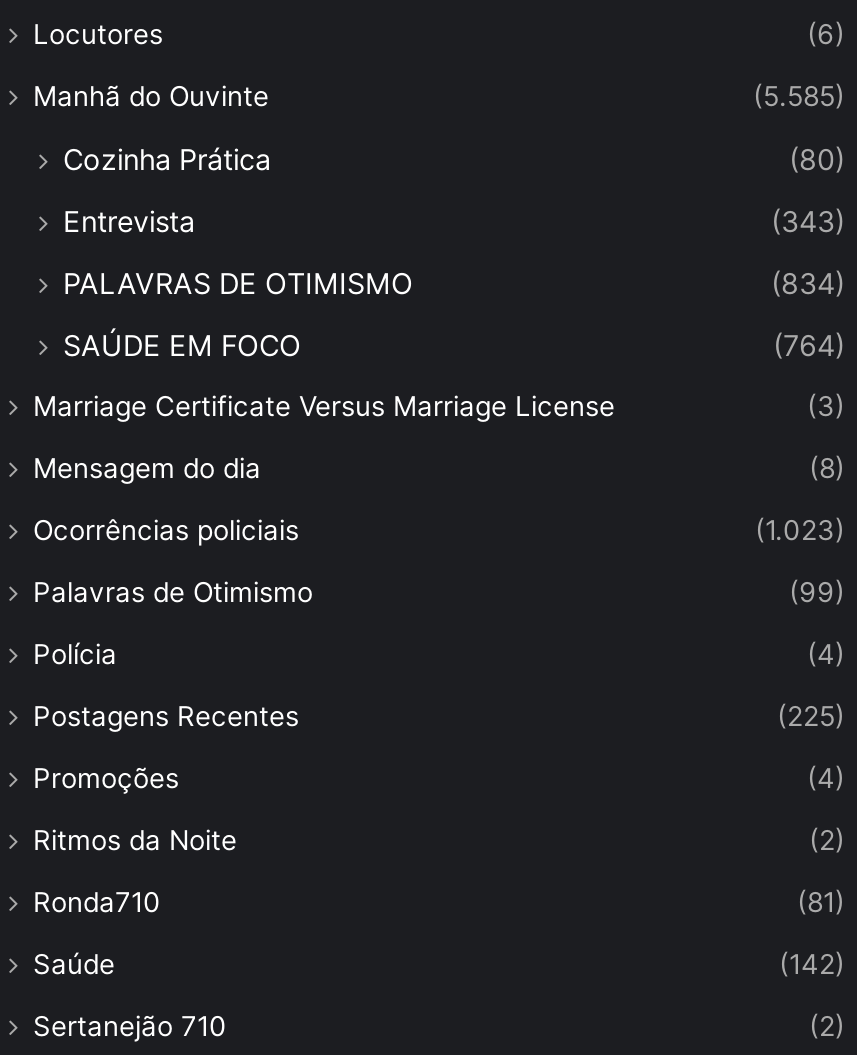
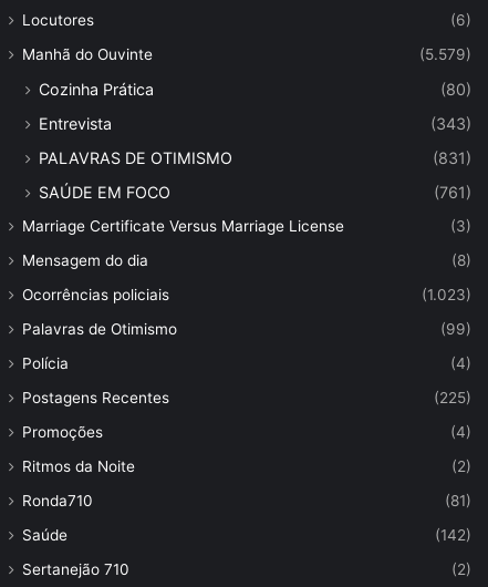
- (5.585)
+ (5.579)

- (834)
+ (831)

- (764)
+ (761)
